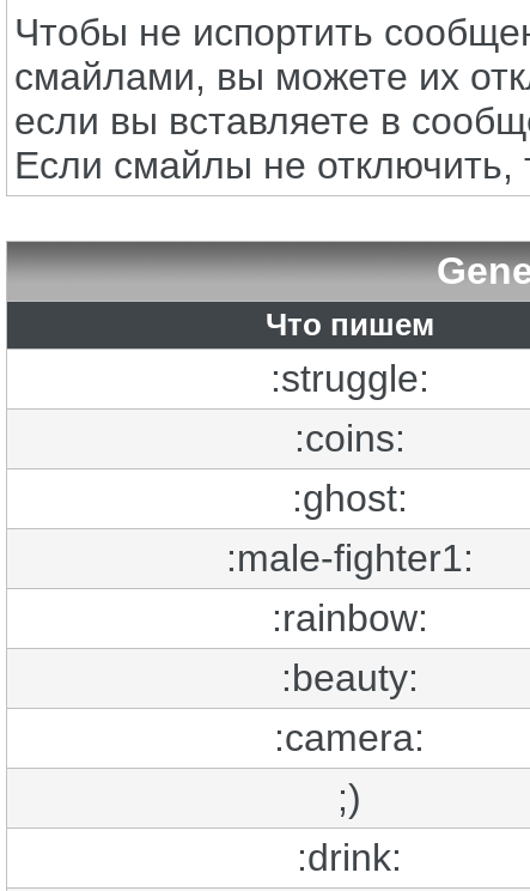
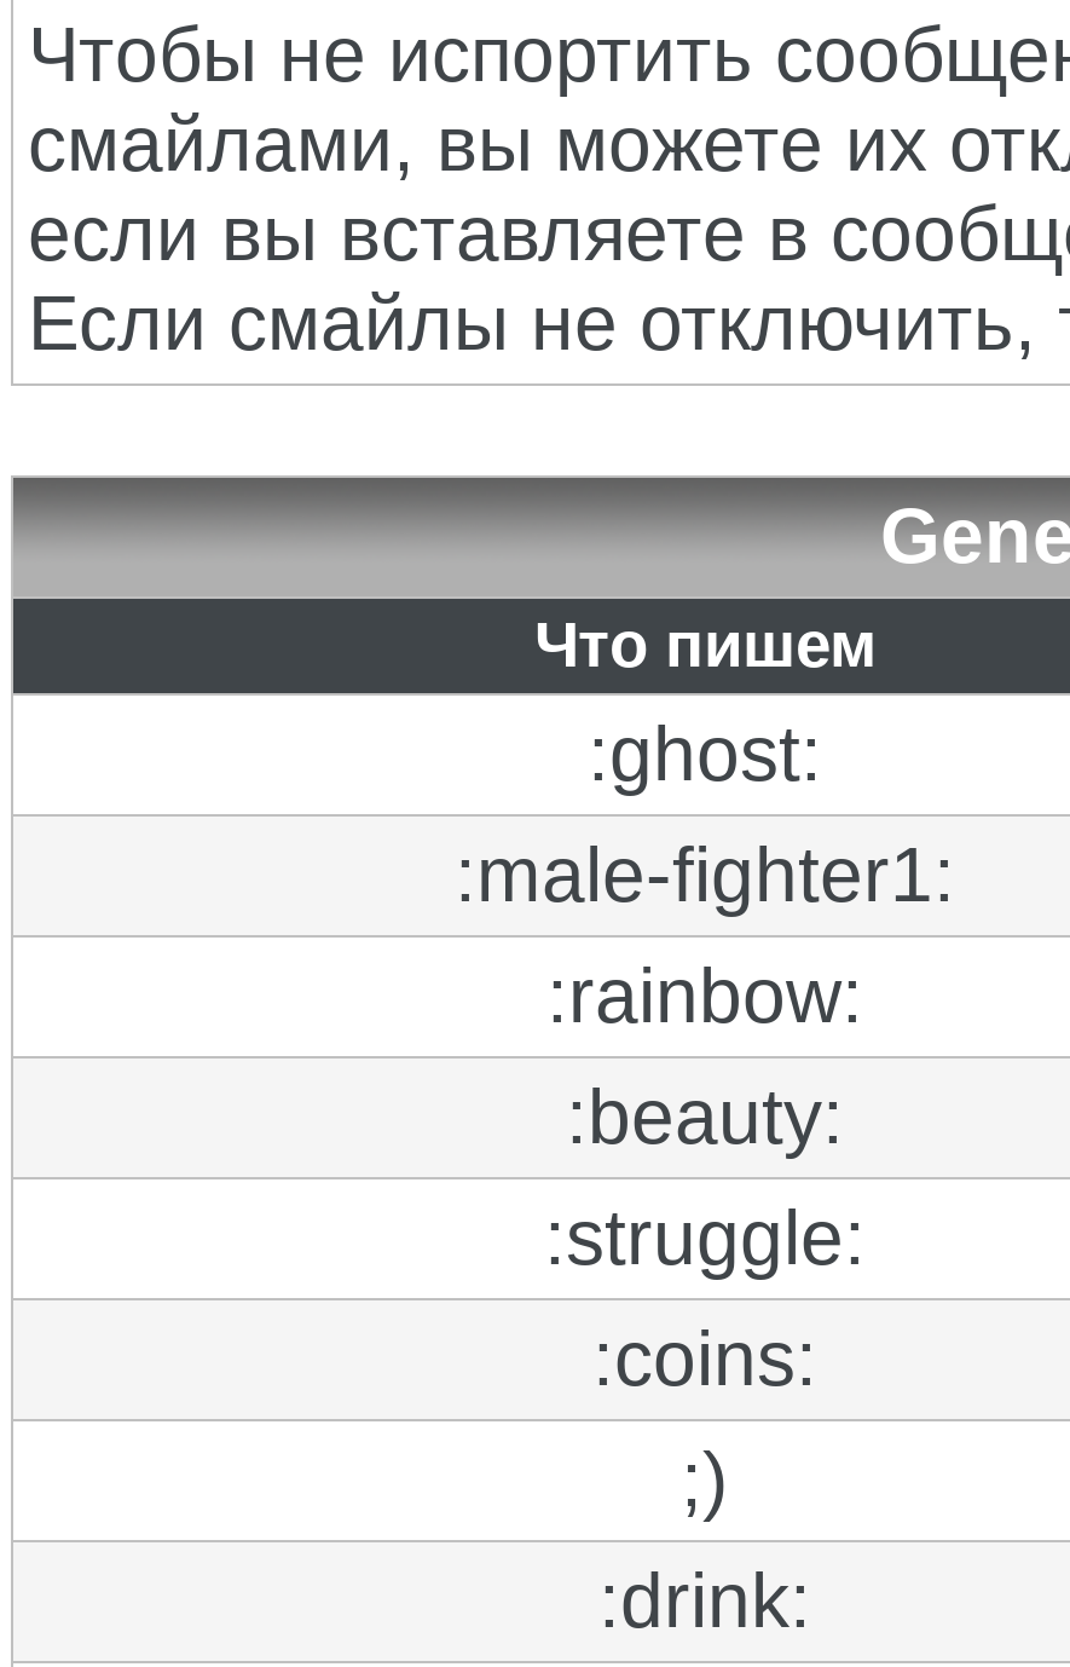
moved down: :struggle: | :coins:

moved up: :ghost: | :male-fighter1: | :rainbow: | :beauty:

- :camera:
